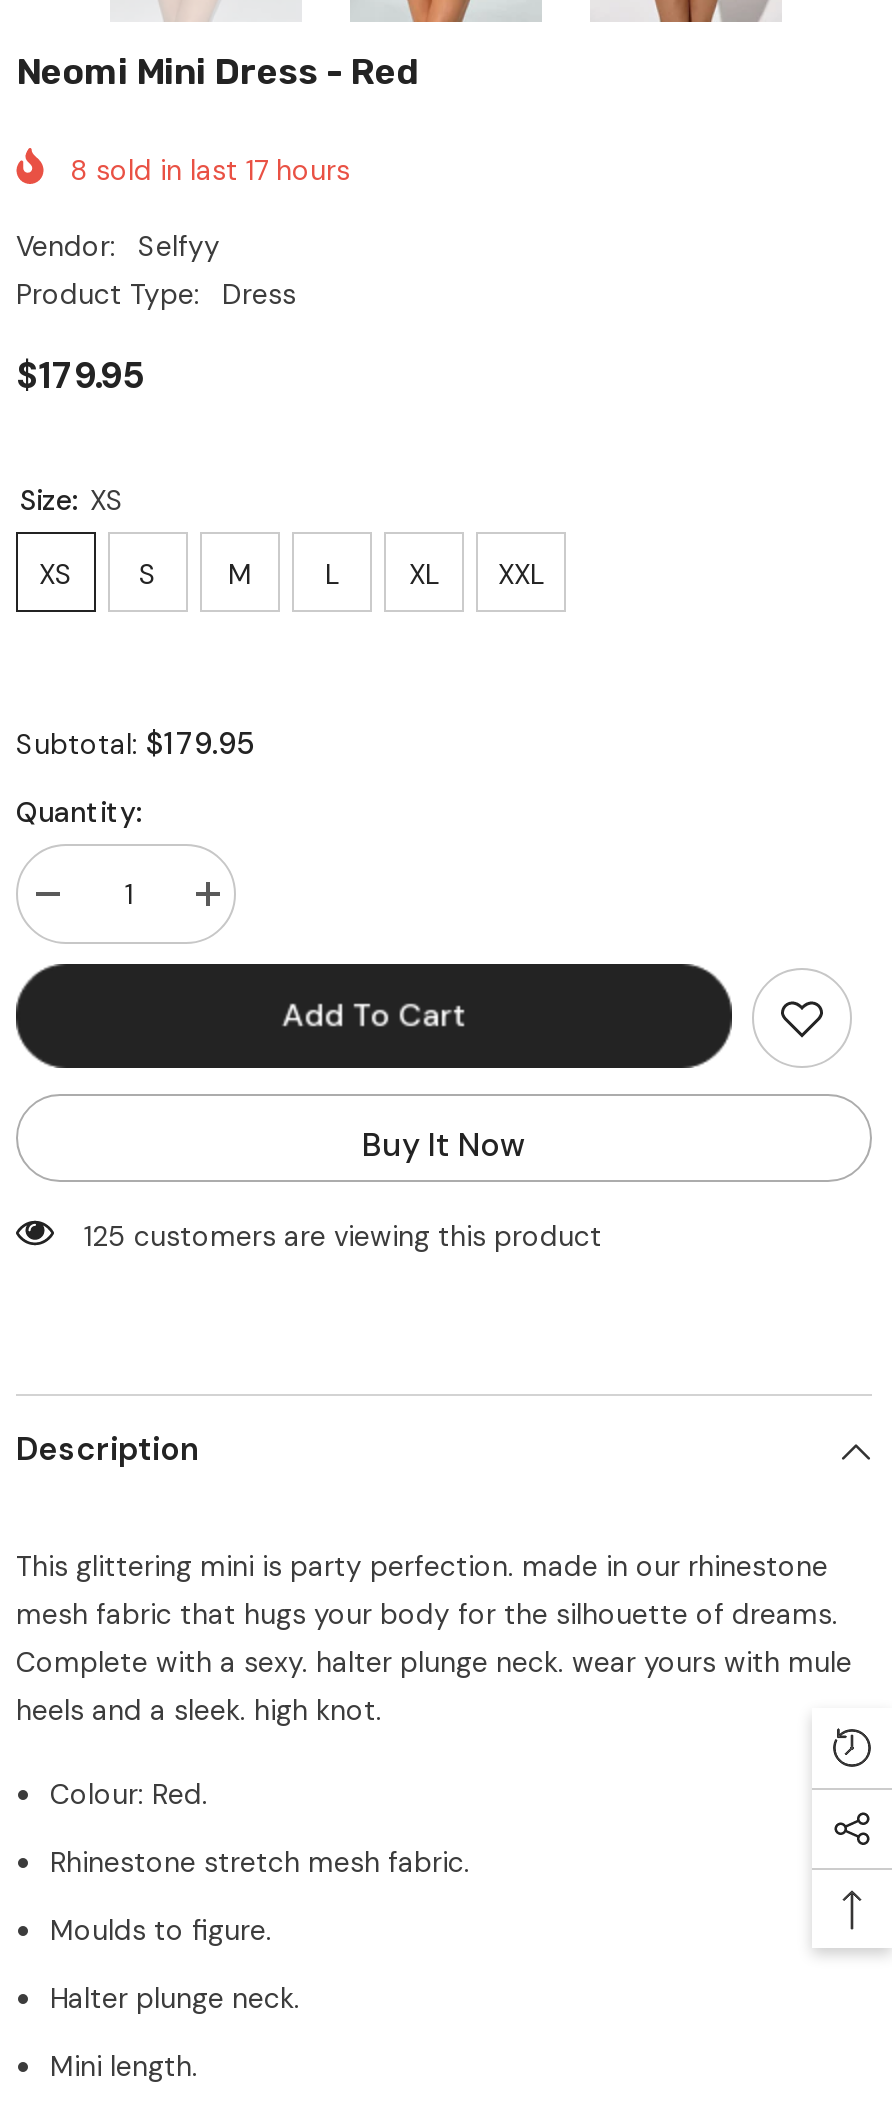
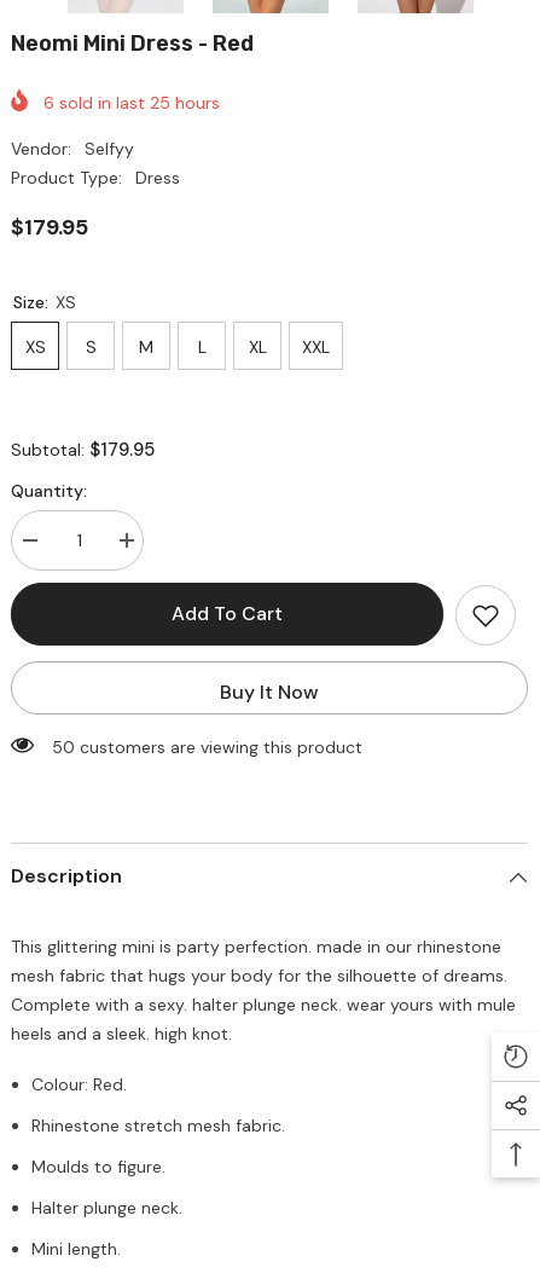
- 8 sold in last 17 hours
+ 6 sold in last 25 hours

- 125 customers are viewing this product
+ 50 customers are viewing this product
